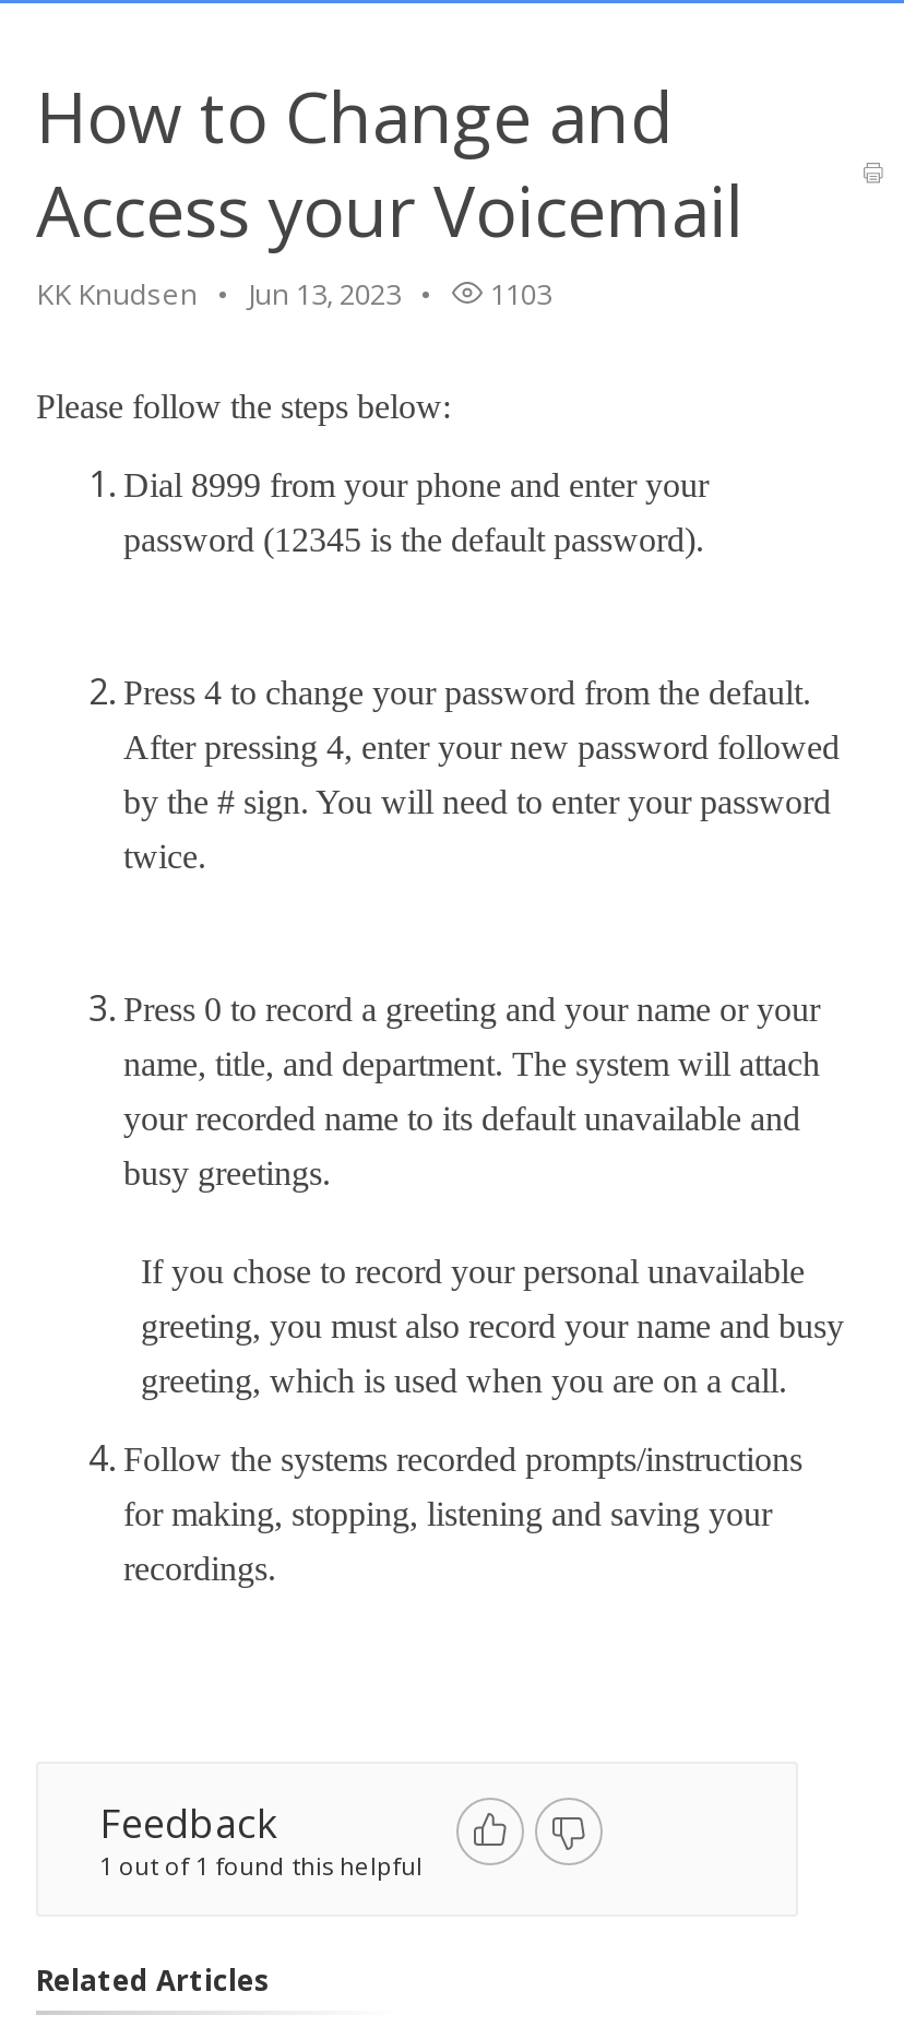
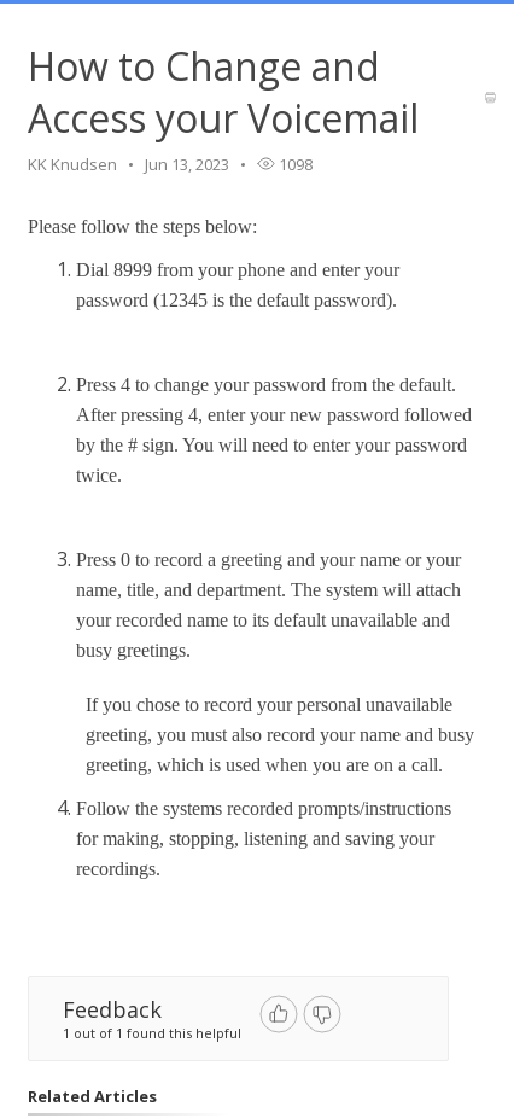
- 1103
+ 1098
